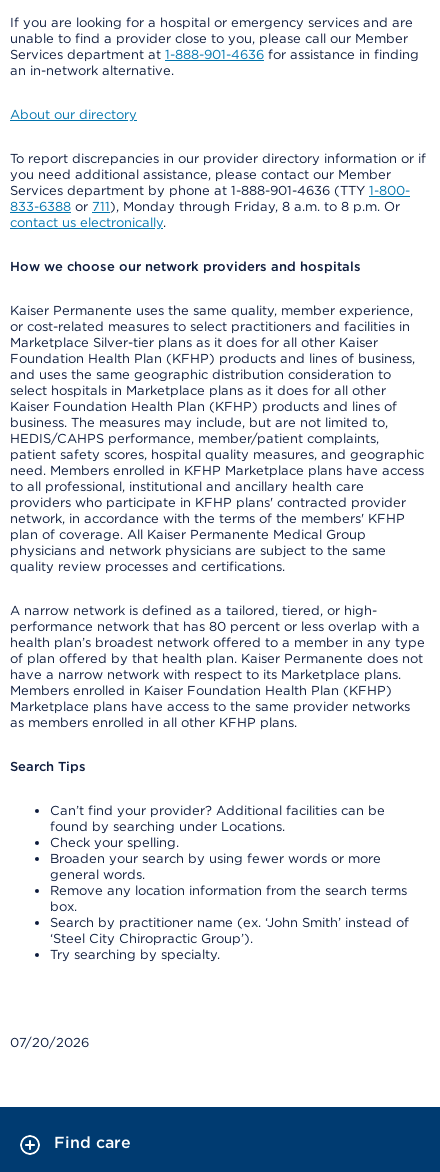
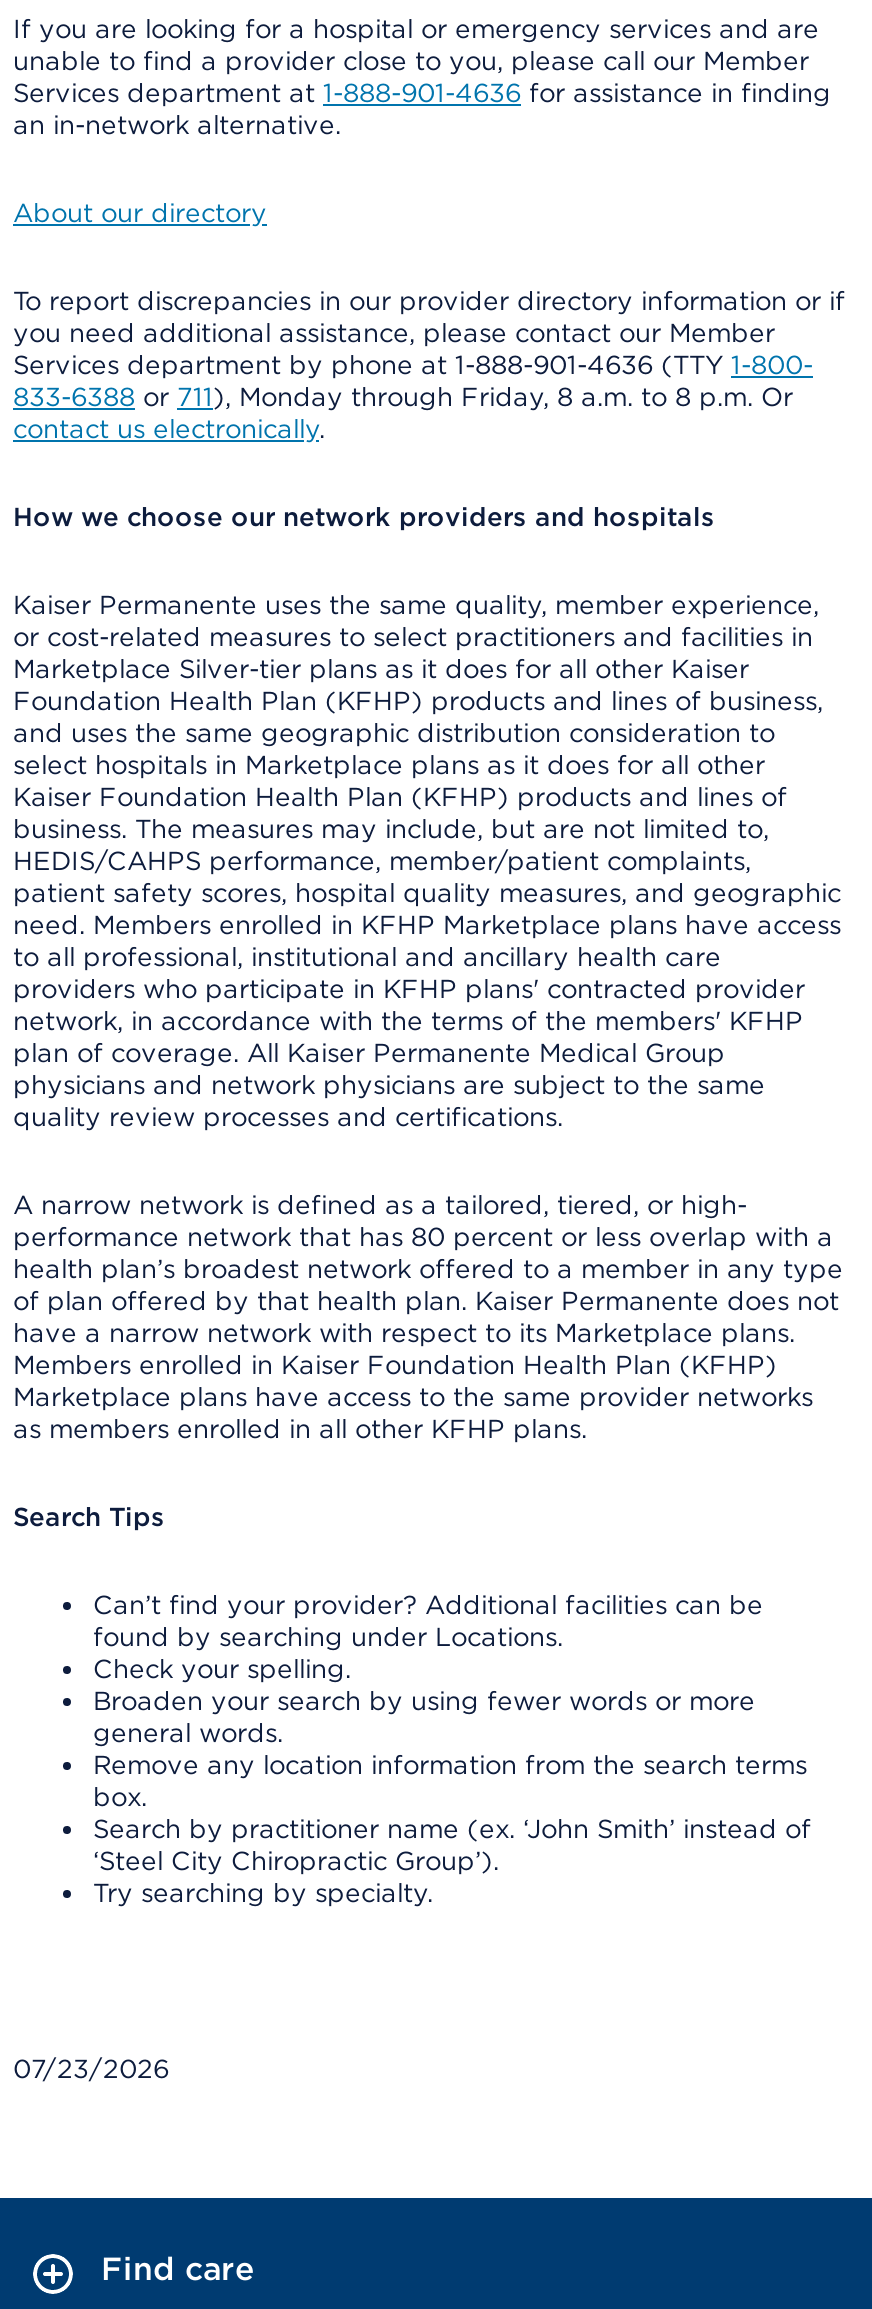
- 07/20/2026
+ 07/23/2026
